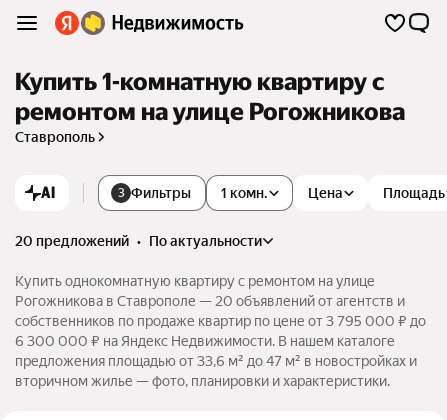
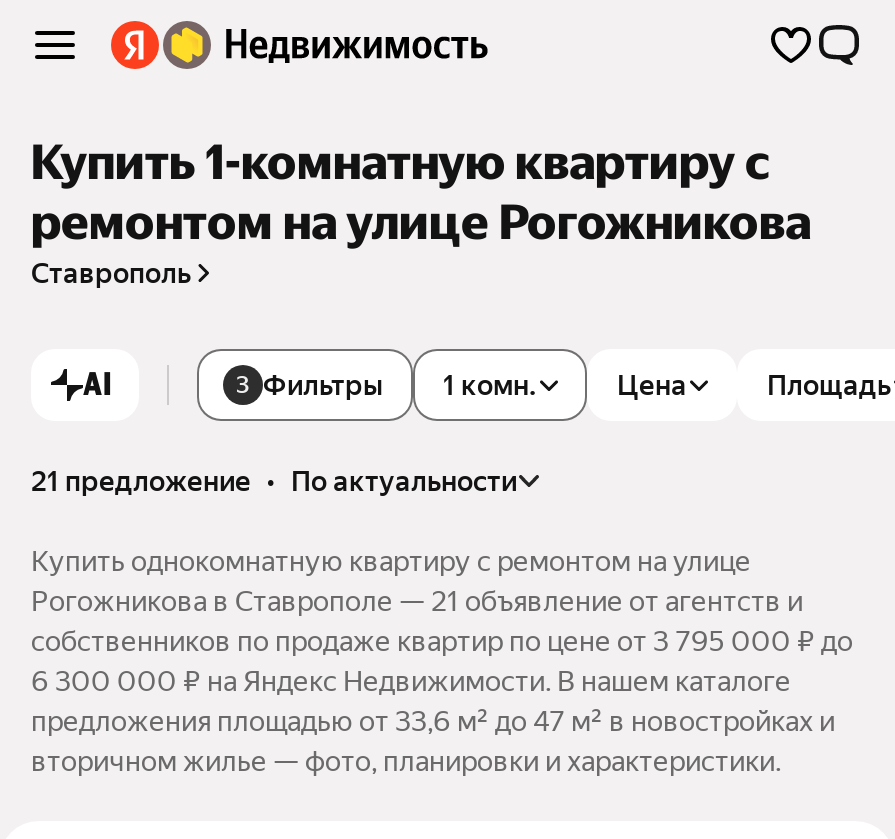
- 20 предложений • по актуальности
+ 21 предложение • по актуальности

- Рогожникова в Ставрополе — 20 объявлений от агентств и
+ Рогожникова в Ставрополе — 21 объявление от агентств и
